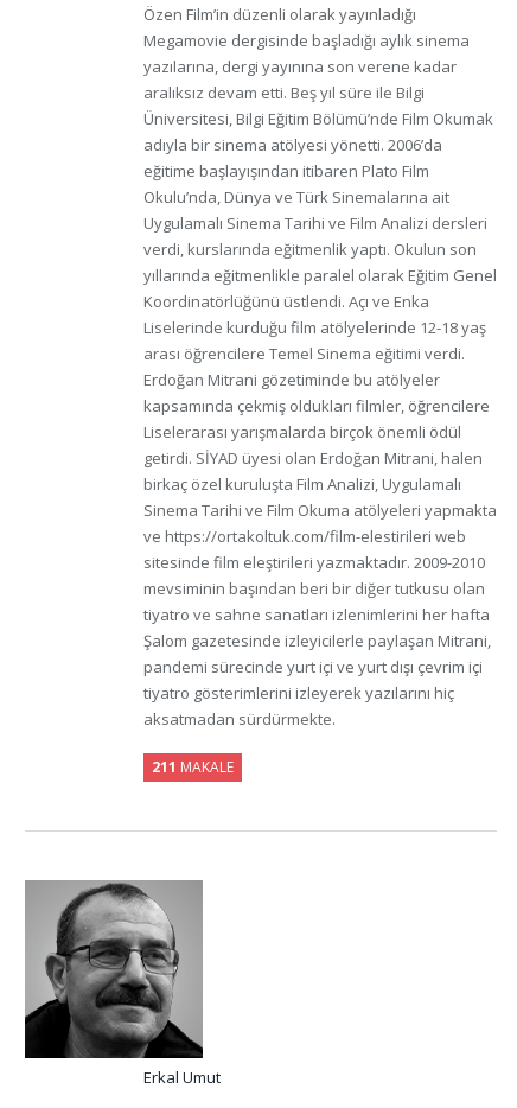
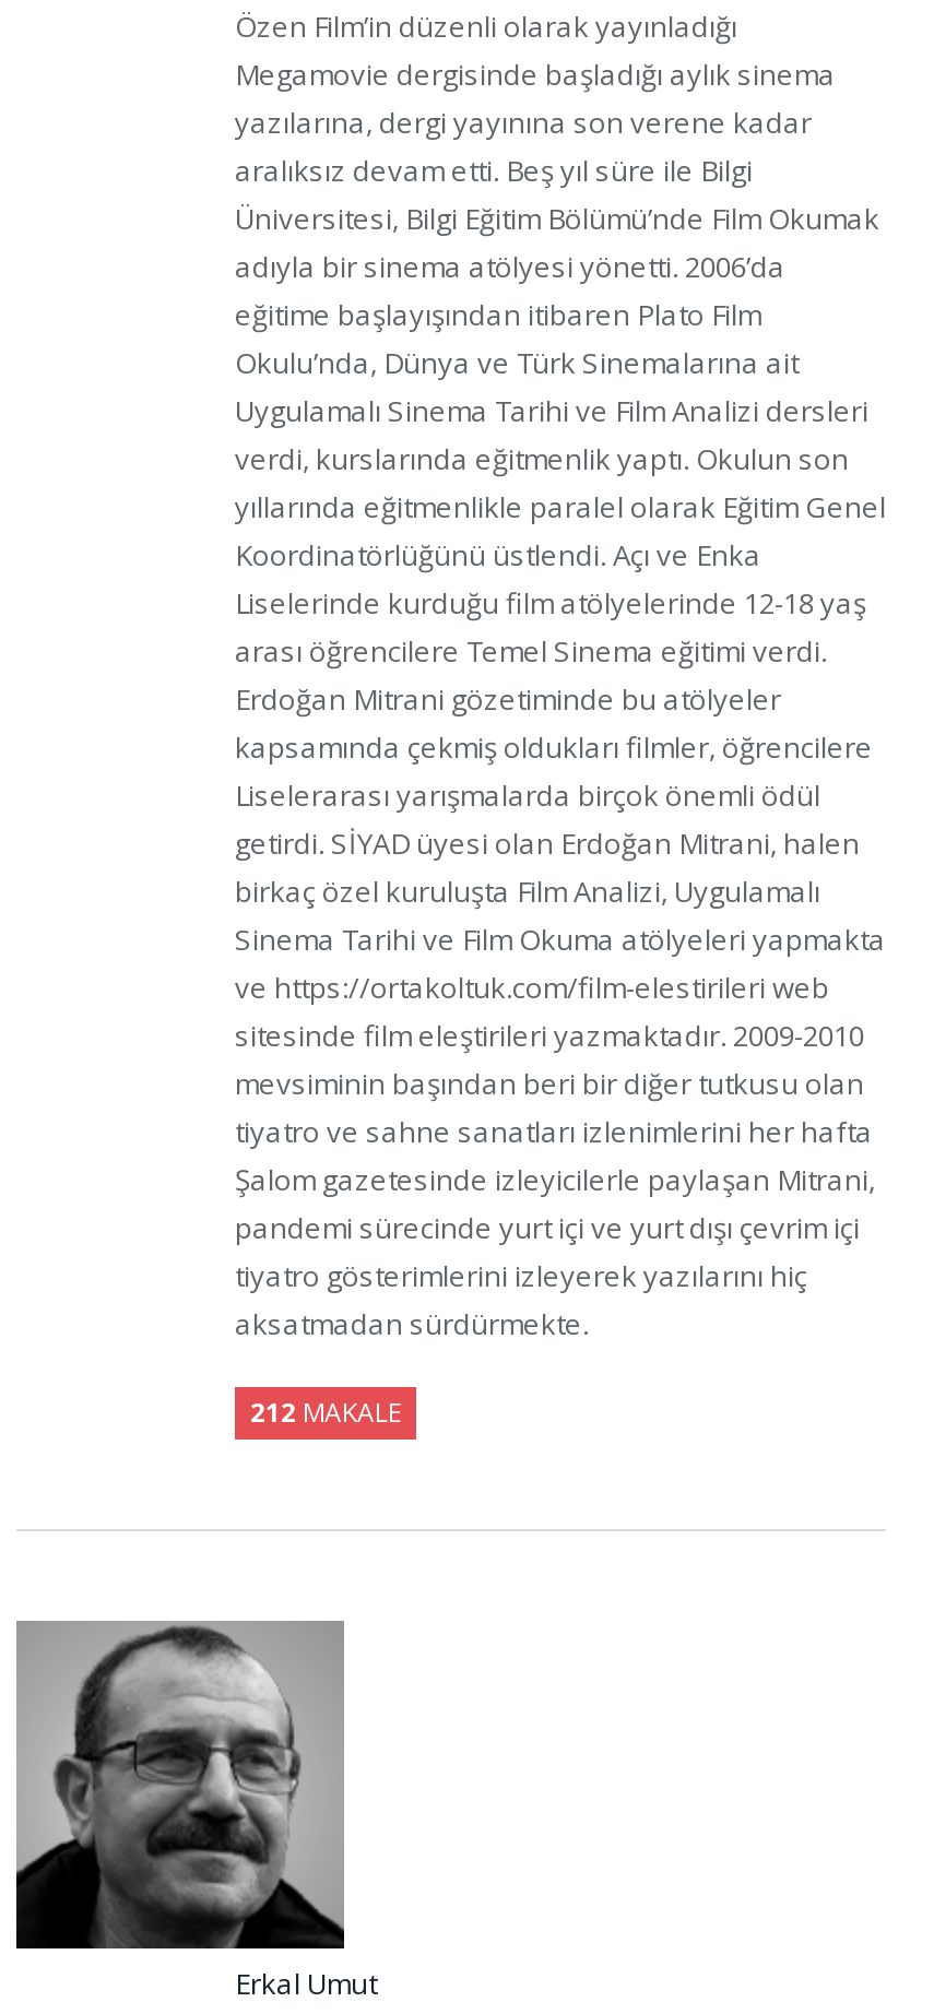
- 211 MAKALE
+ 212 MAKALE
